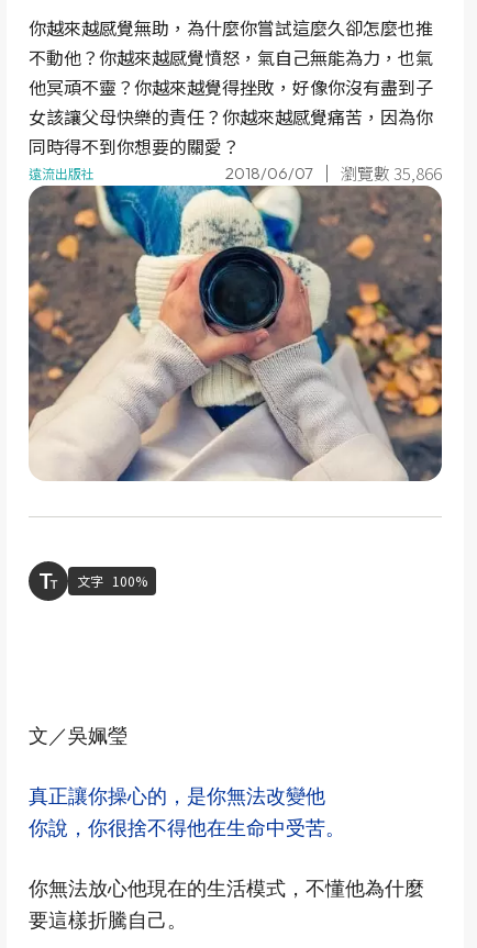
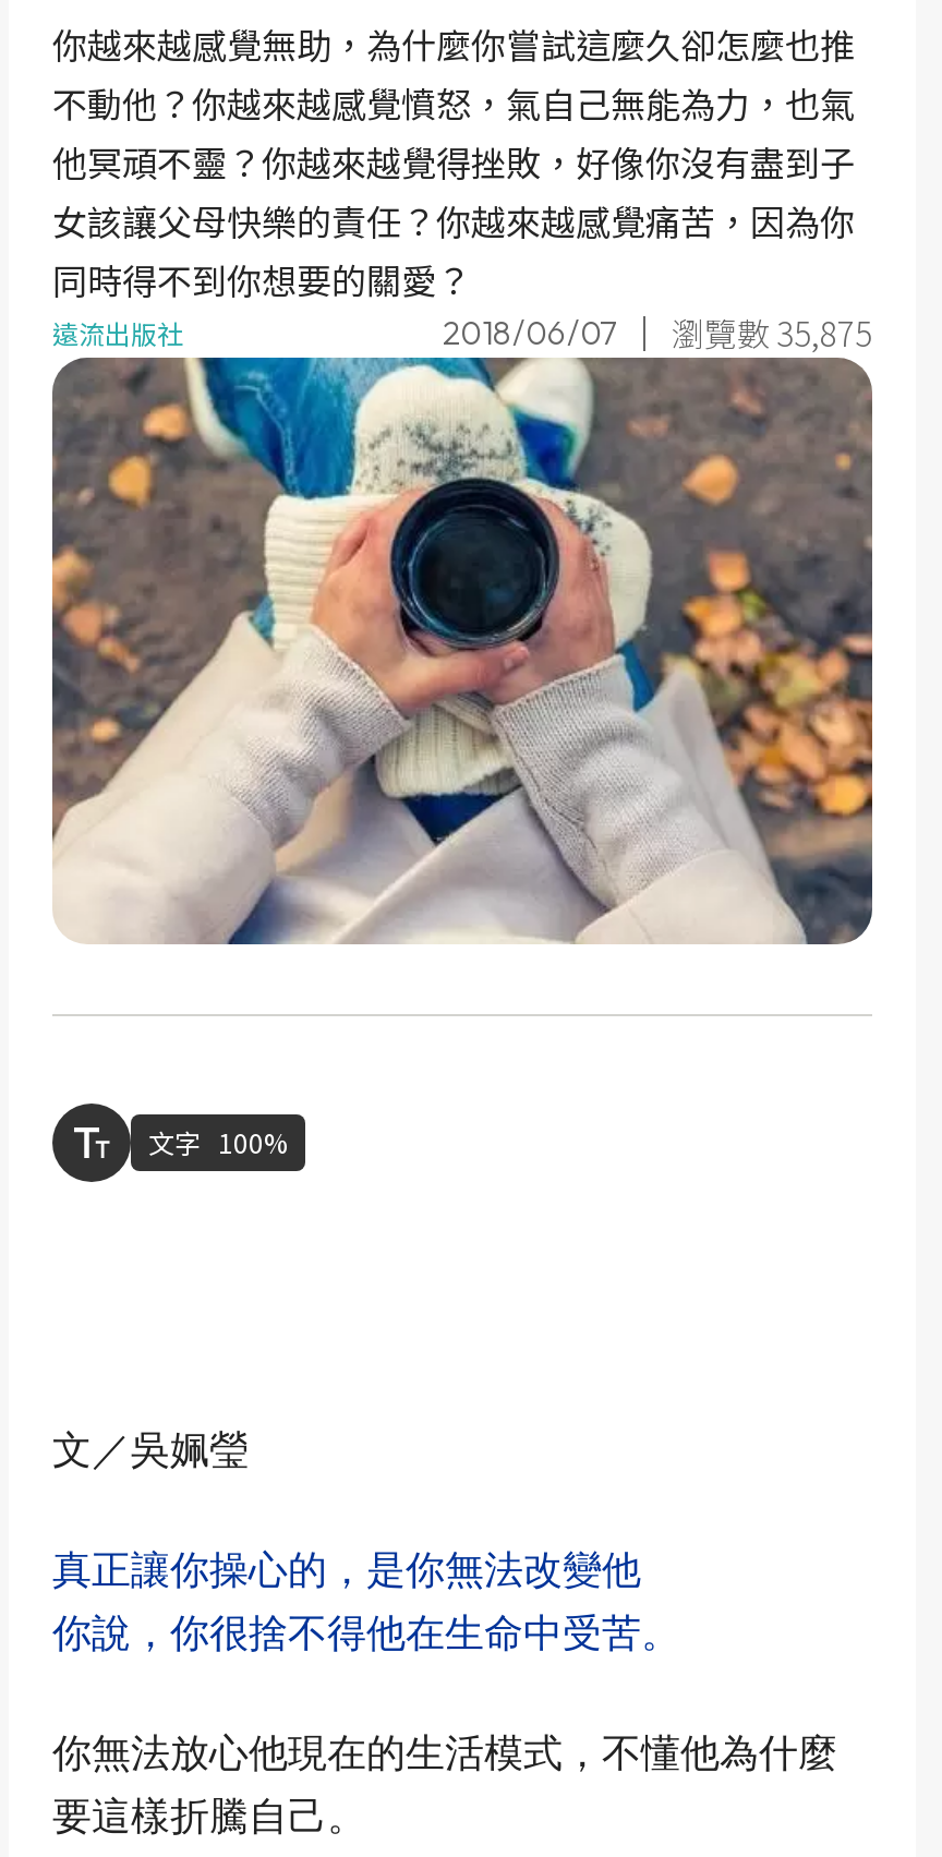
- 2018/06/07 瀏覽數 35,866
+ 2018/06/07 瀏覽數 35,875
